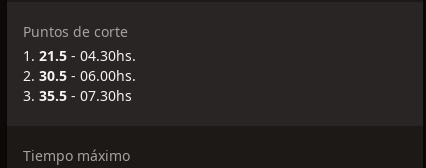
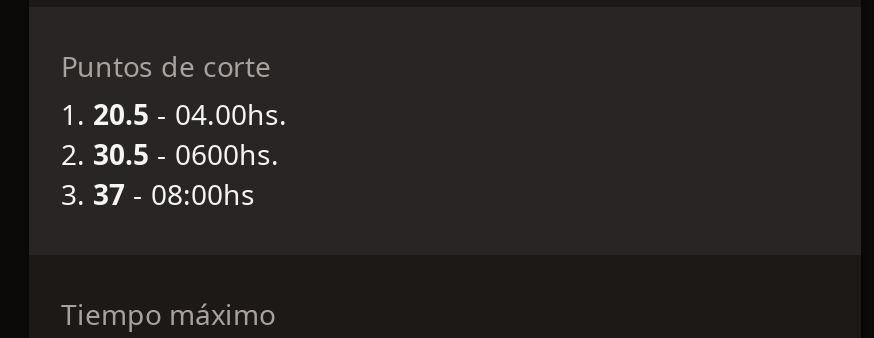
- 21.5 - 04.30hs.
- 30.5 - 06.00hs.
- 35.5 - 07.30hs
+ 20.5 - 04.00hs.
+ 30.5 - 0600hs.
+ 37 - 08:00hs
